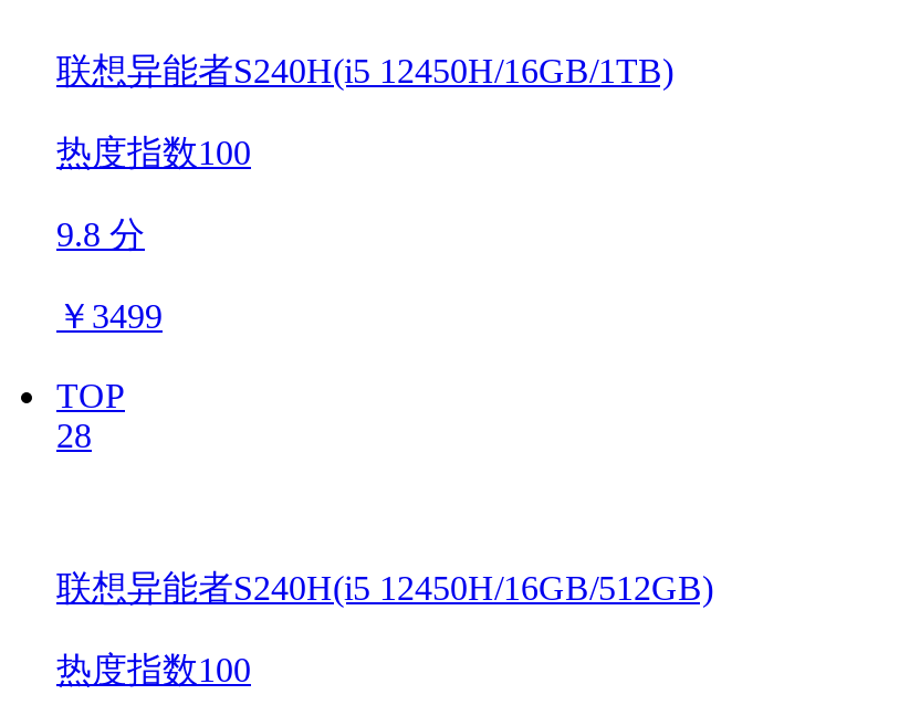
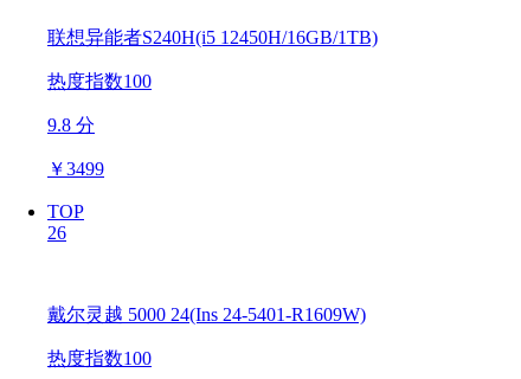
- 28
+ 26

- 联想异能者S240H(i5 12450H/16GB/512GB)
+ 戴尔灵越 5000 24(Ins 24-5401-R1609W)
